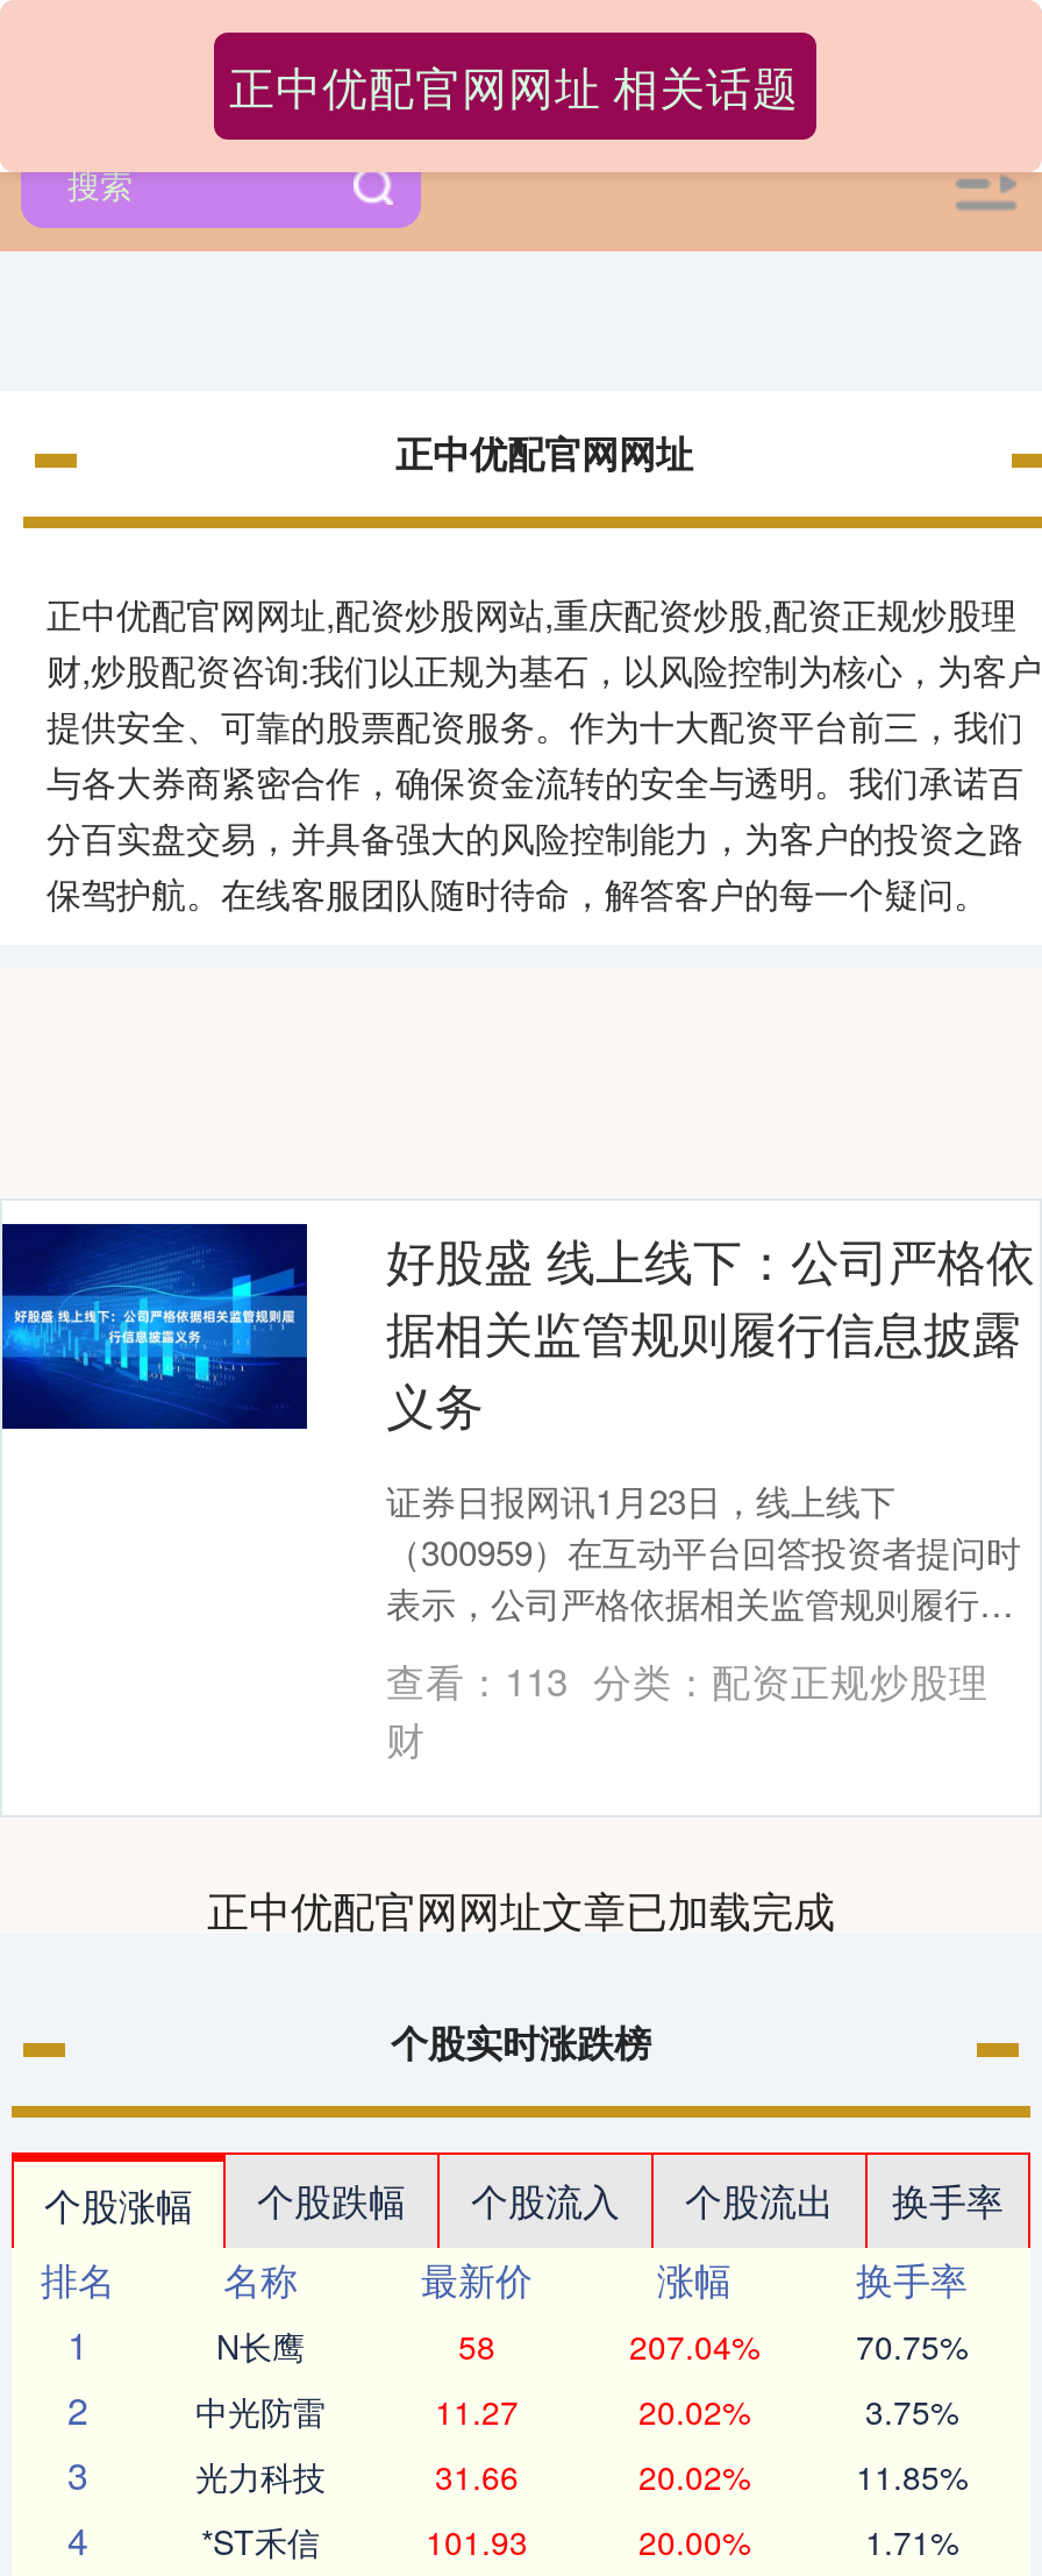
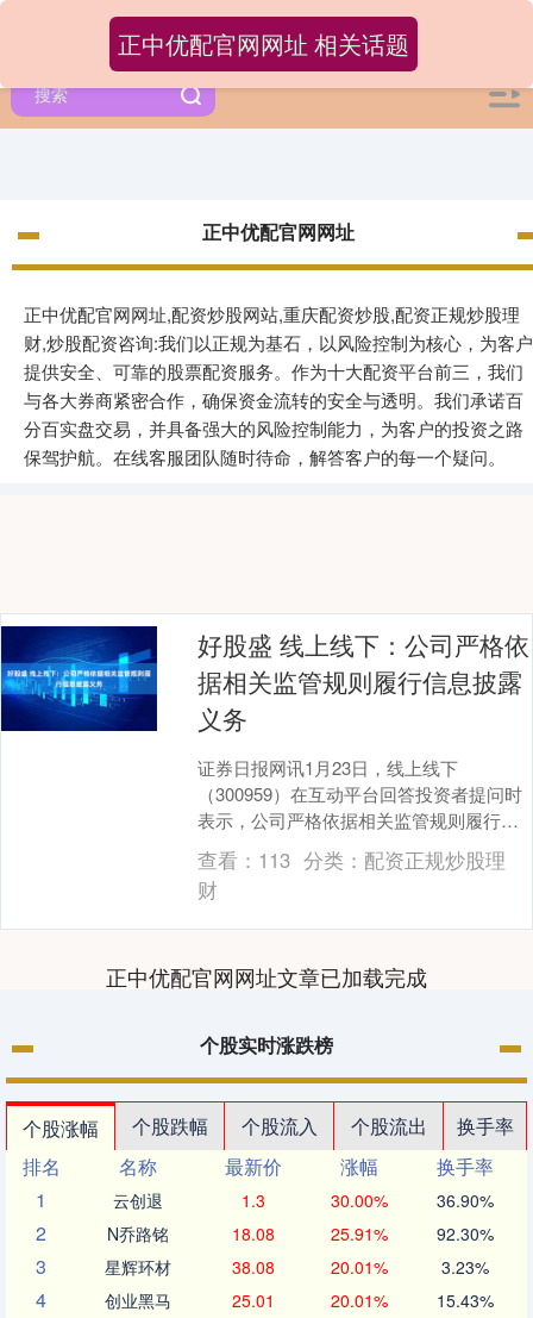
- N长鹰
- 58
- 207.04%
- 70.75%
+ 云创退
+ 1.3
+ 30.00%
+ 36.90%

- 中光防雷
- 11.27
- 20.02%
- 3.75%
+ N乔路铭
+ 18.08
+ 25.91%
+ 92.30%

- 光力科技
- 31.66
- 20.02%
- 11.85%
+ 星辉环材
+ 38.08
+ 20.01%
+ 3.23%

- *ST禾信
- 101.93
- 20.00%
- 1.71%
+ 创业黑马
+ 25.01
+ 20.01%
+ 15.43%
